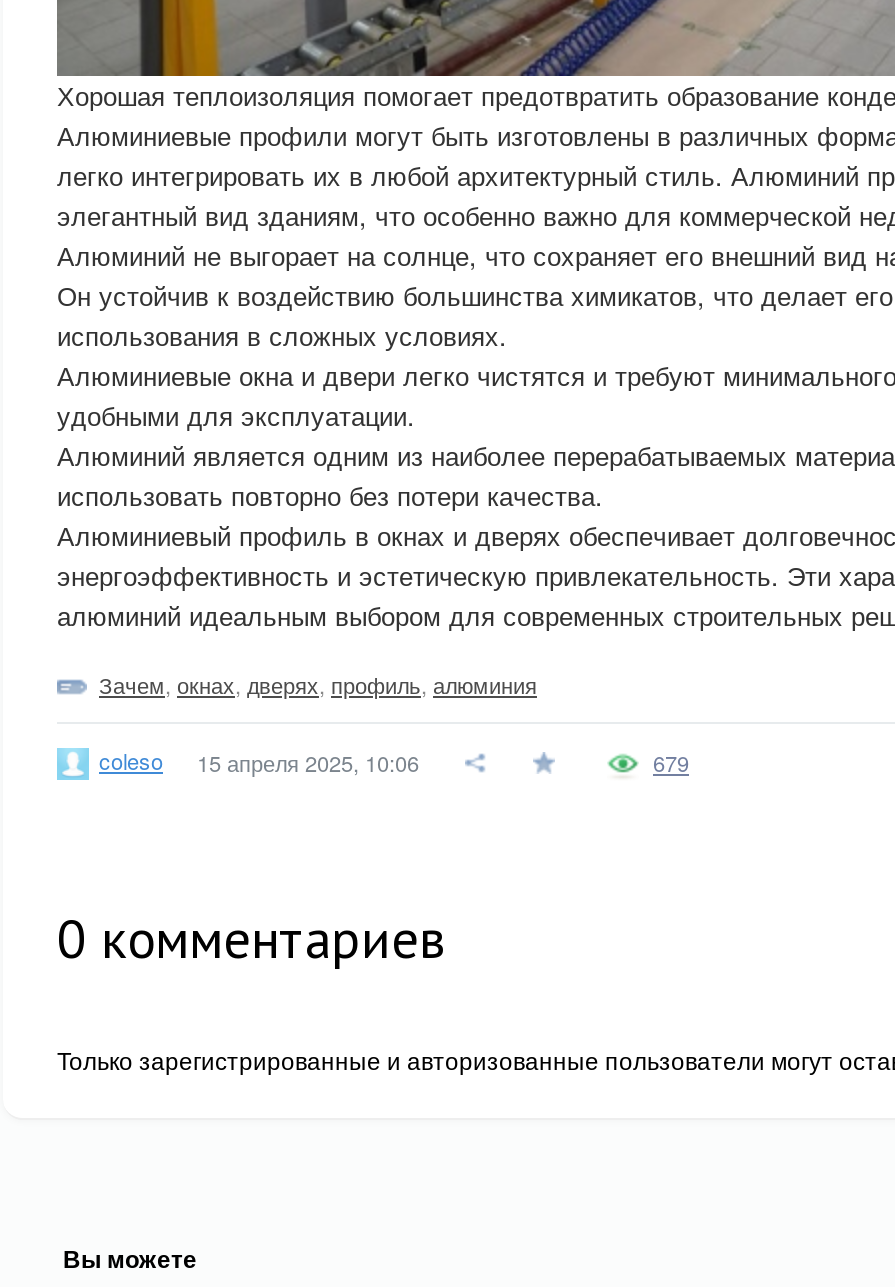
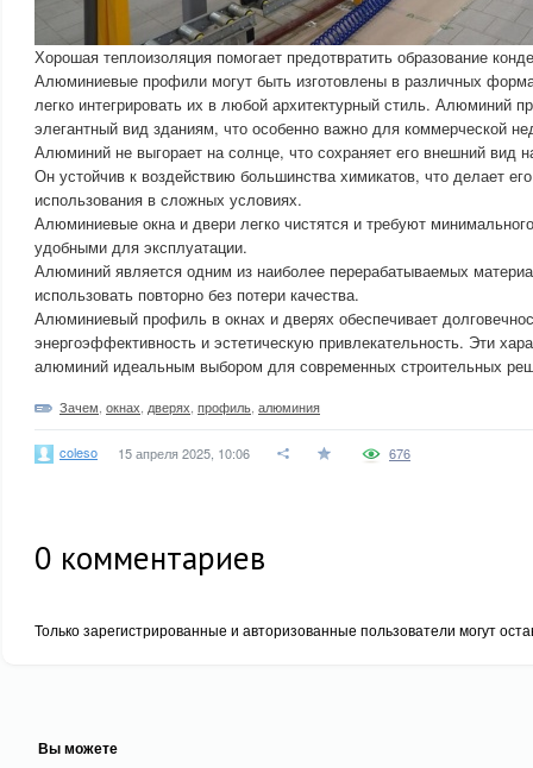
- 679
+ 676
